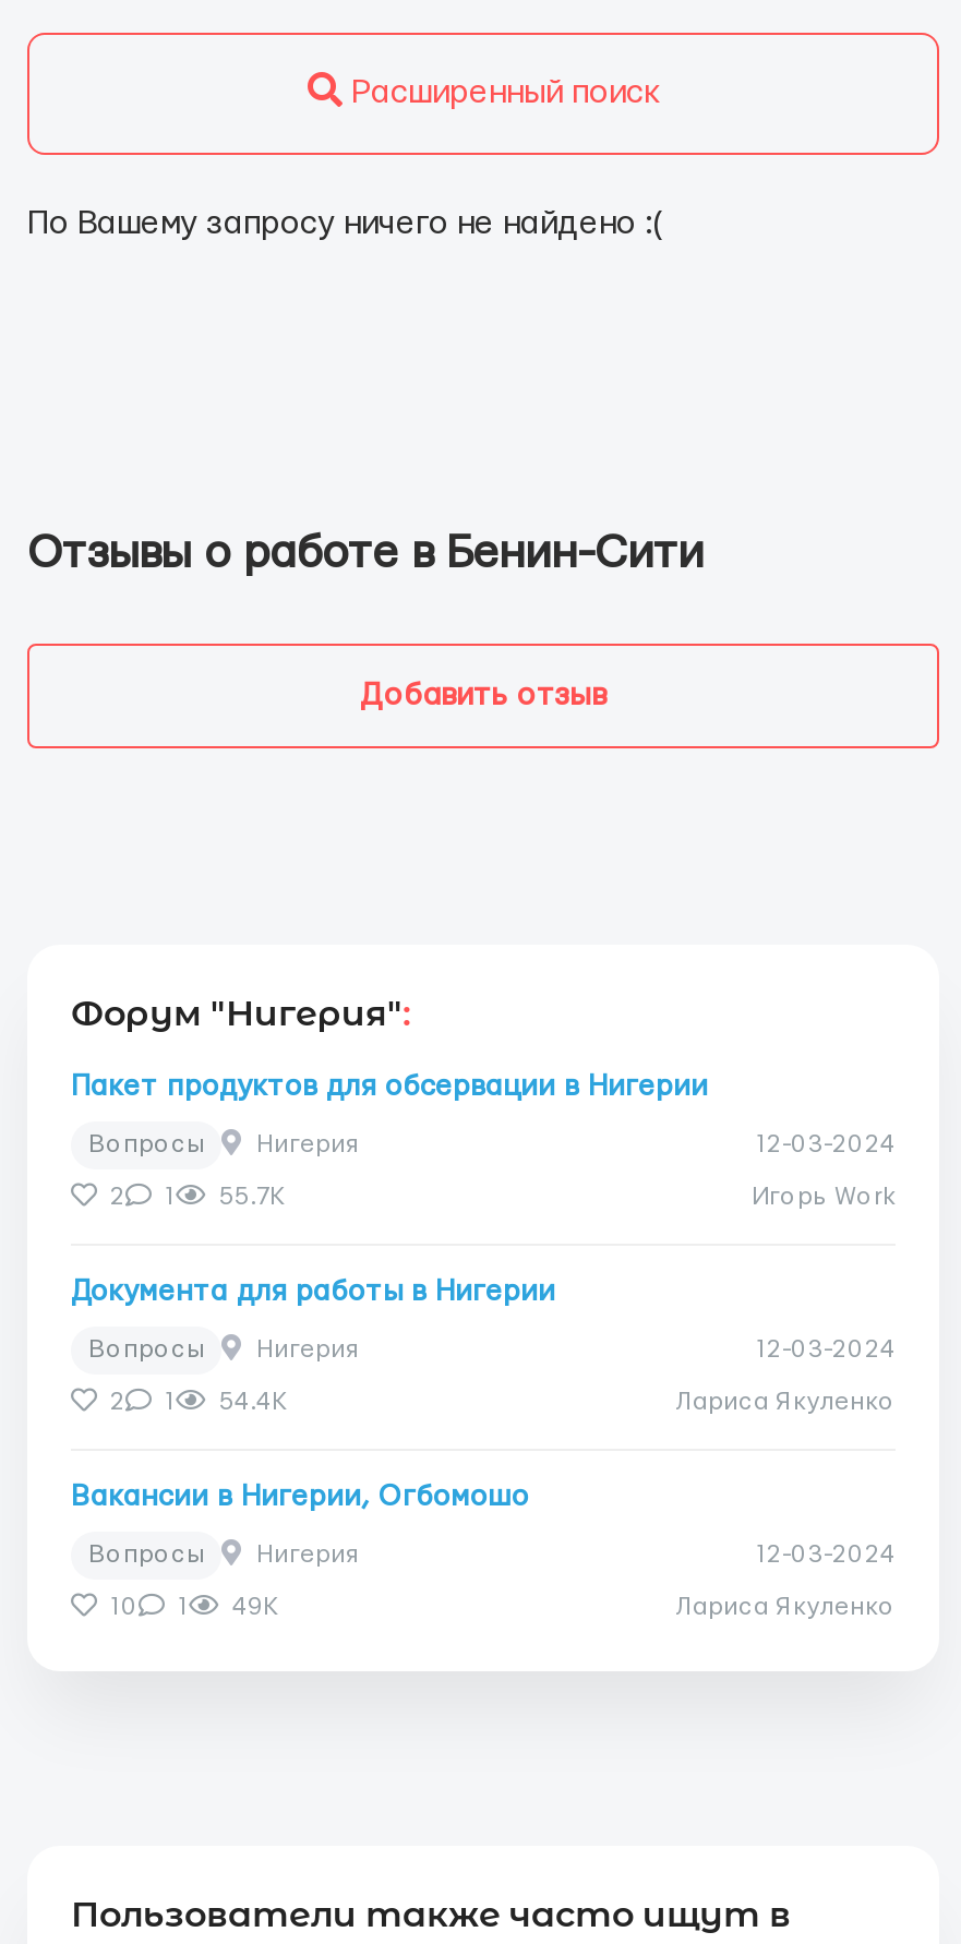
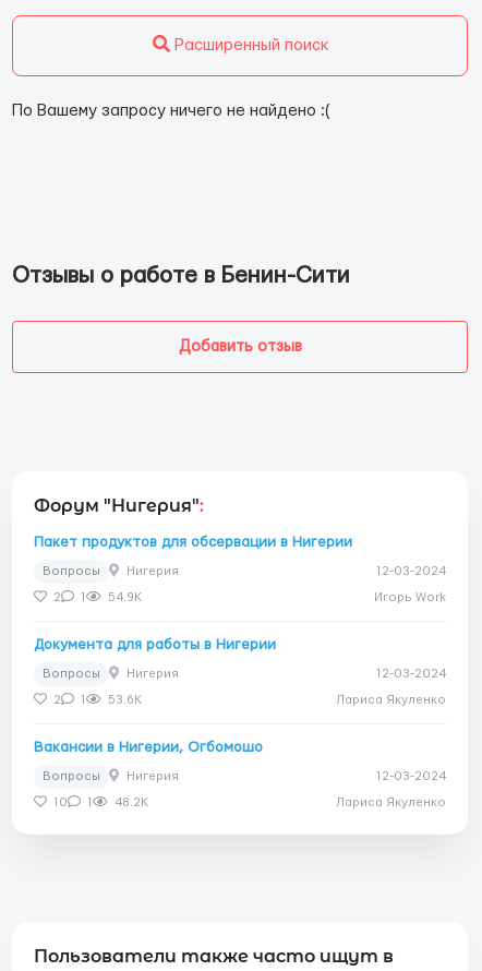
- 2 1 55.7K
+ 2 1 54.9K

- 2 1 54.4K
+ 2 1 53.6K

- 10 1 49K
+ 10 1 48.2K
